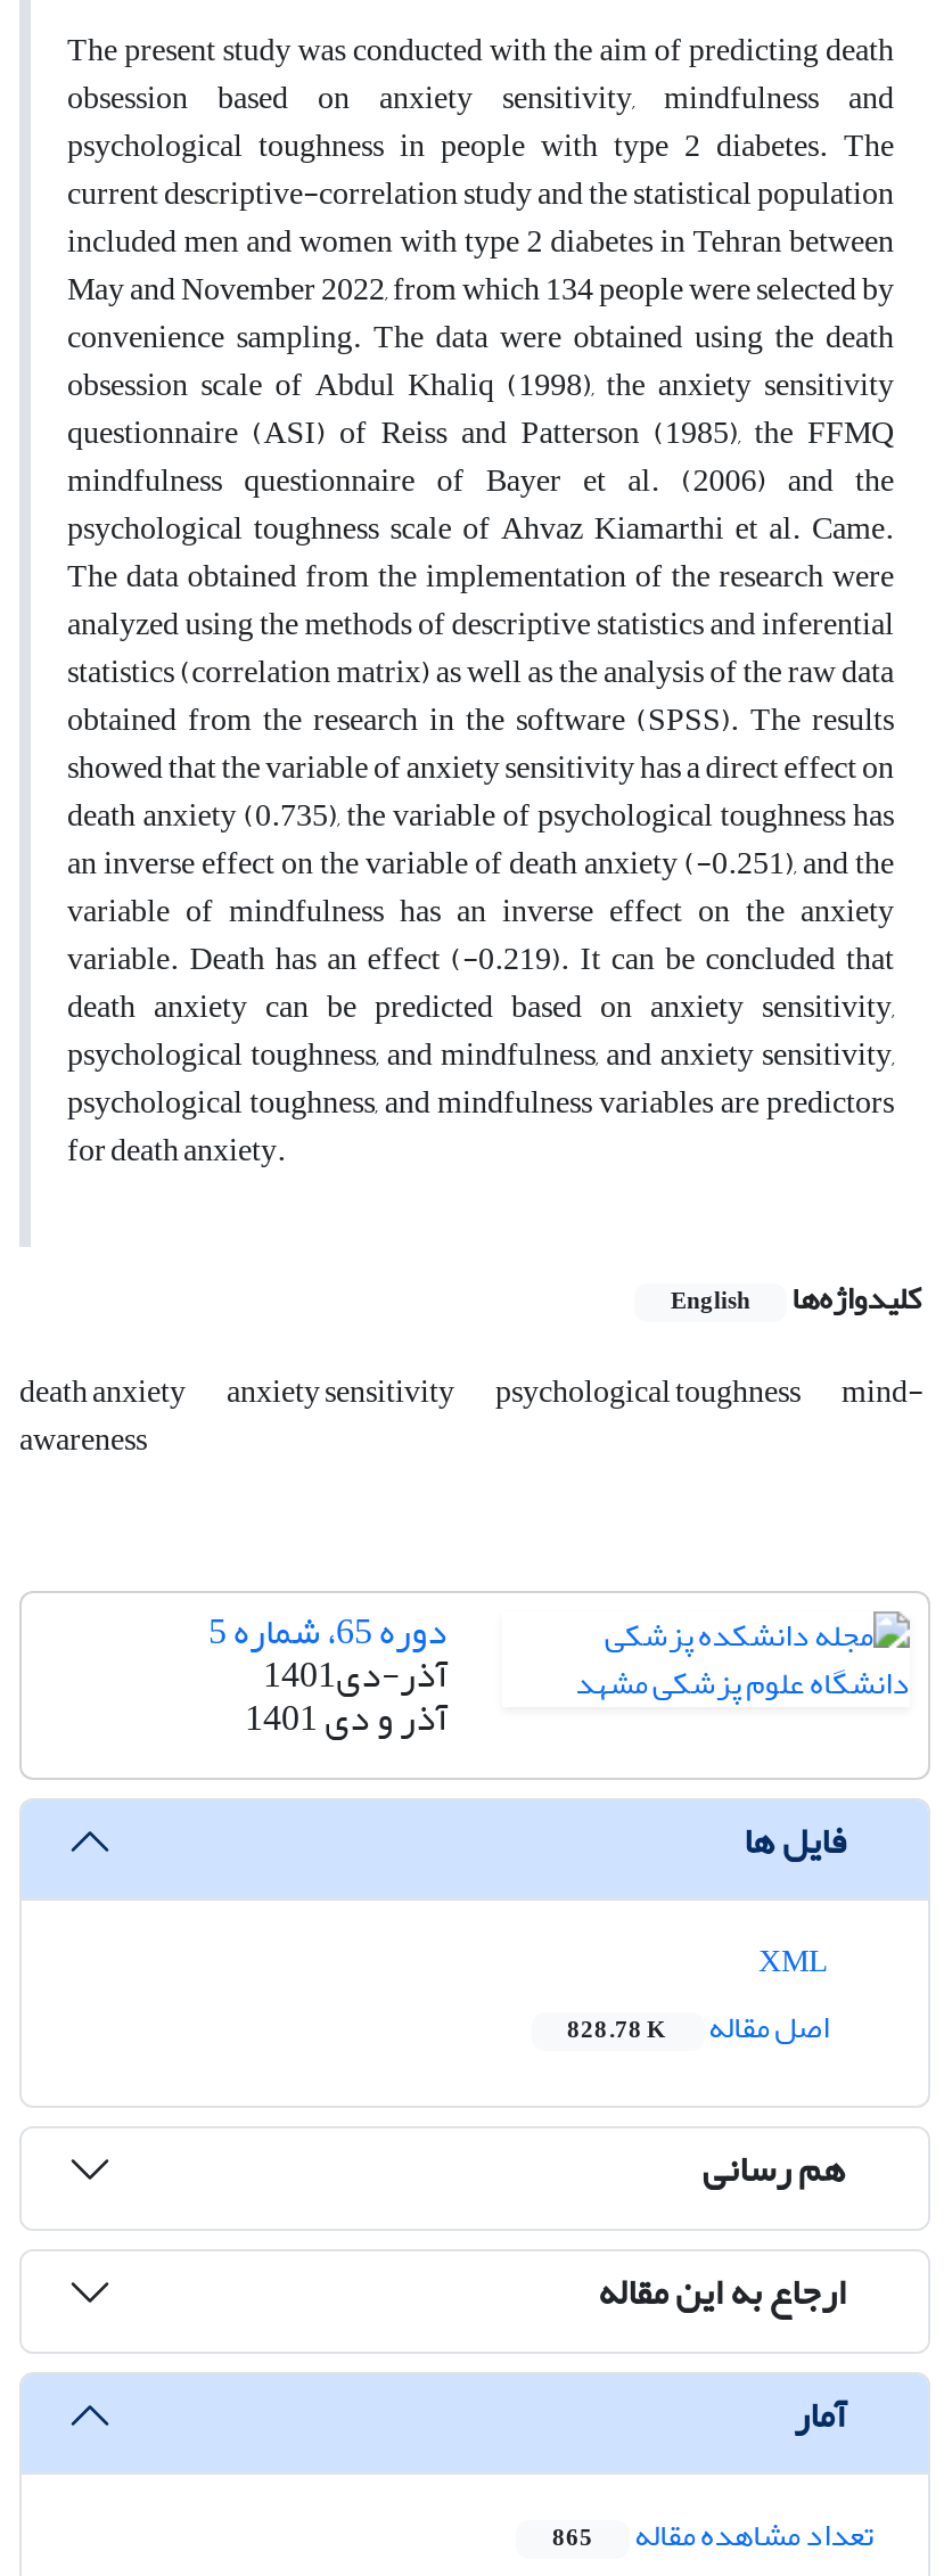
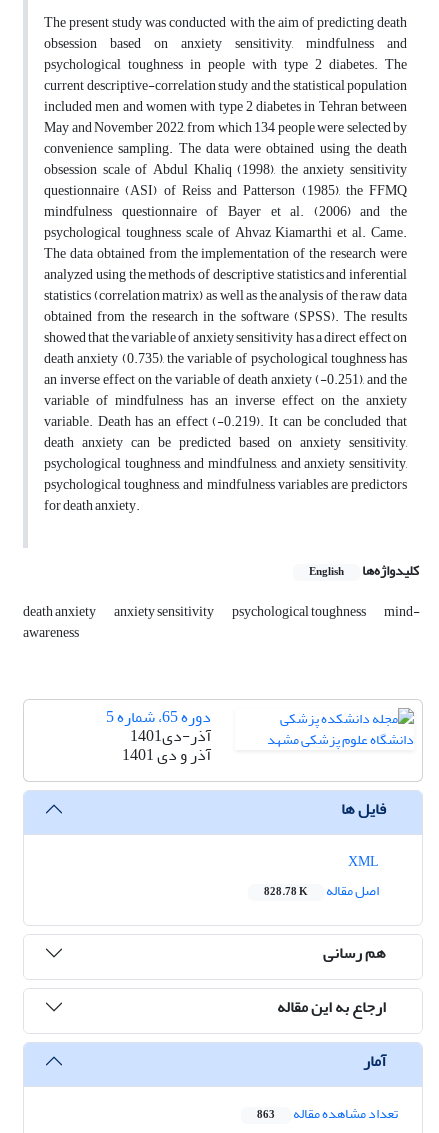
- تعداد مشاهده مقاله 865
+ تعداد مشاهده مقاله 863
